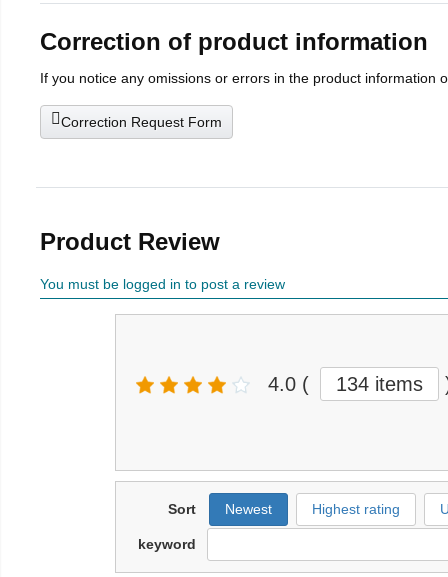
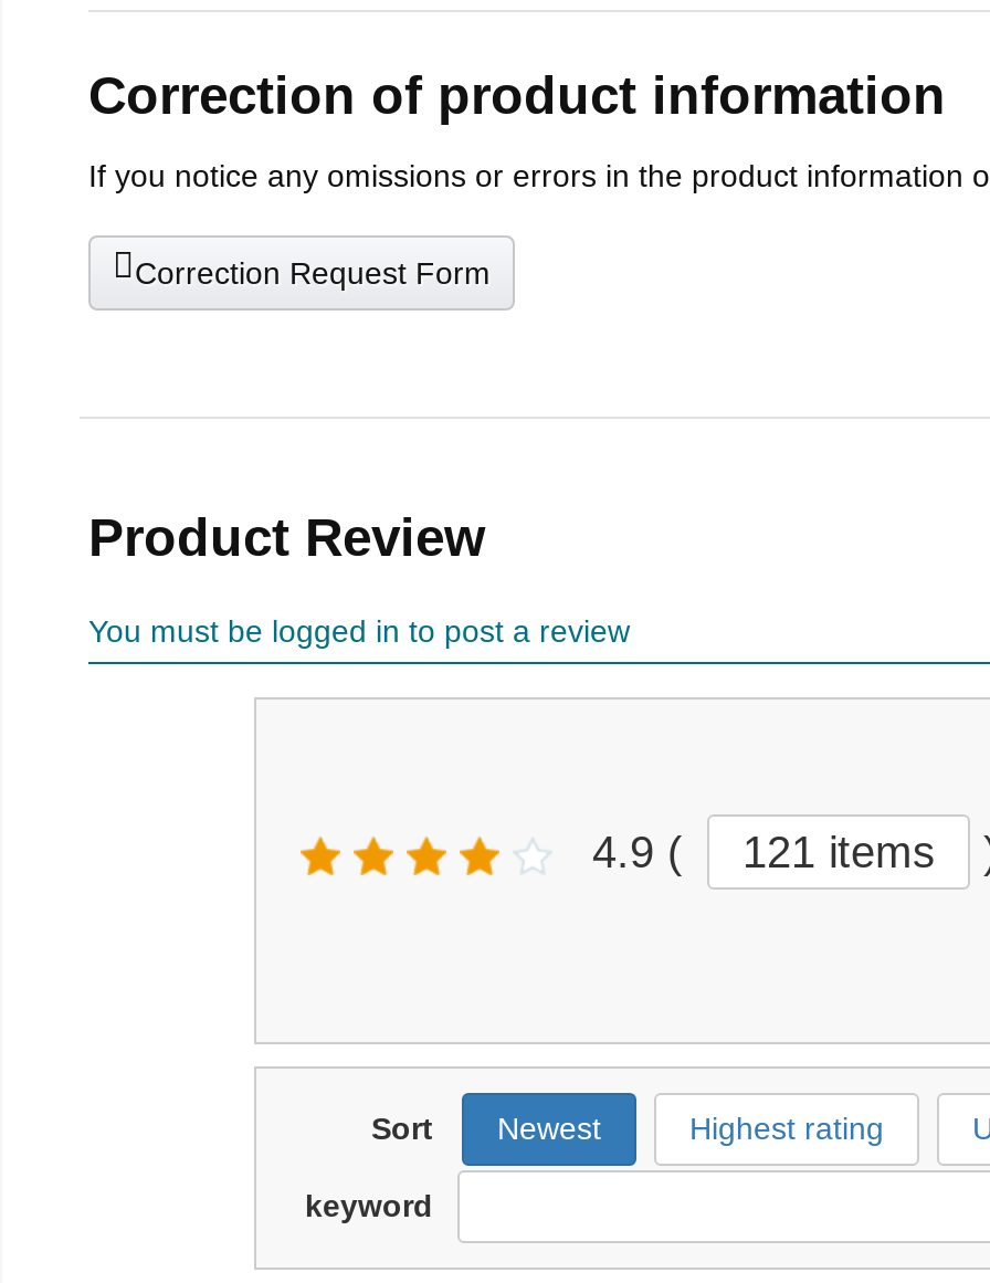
- 4.0 (
+ 4.9 (

- 134 items
+ 121 items
